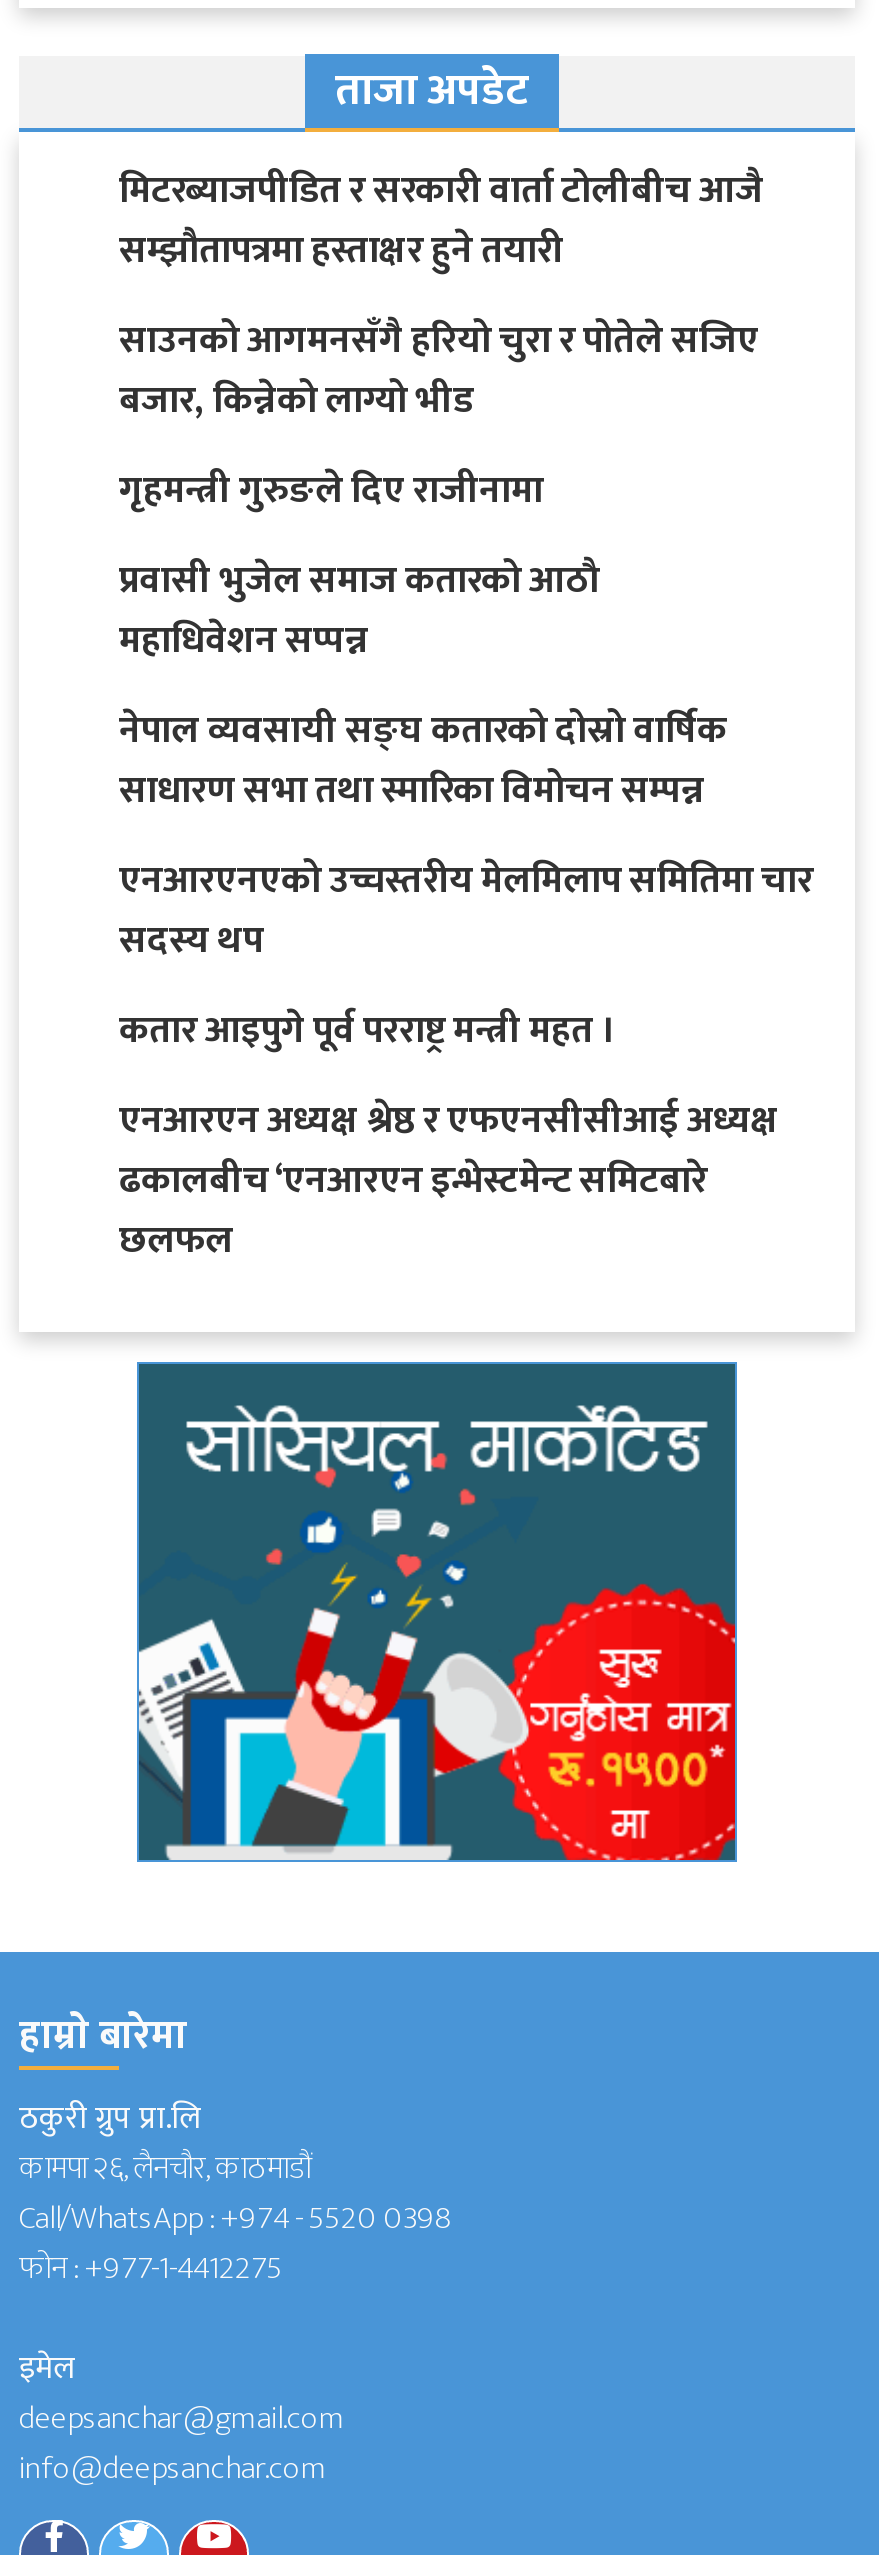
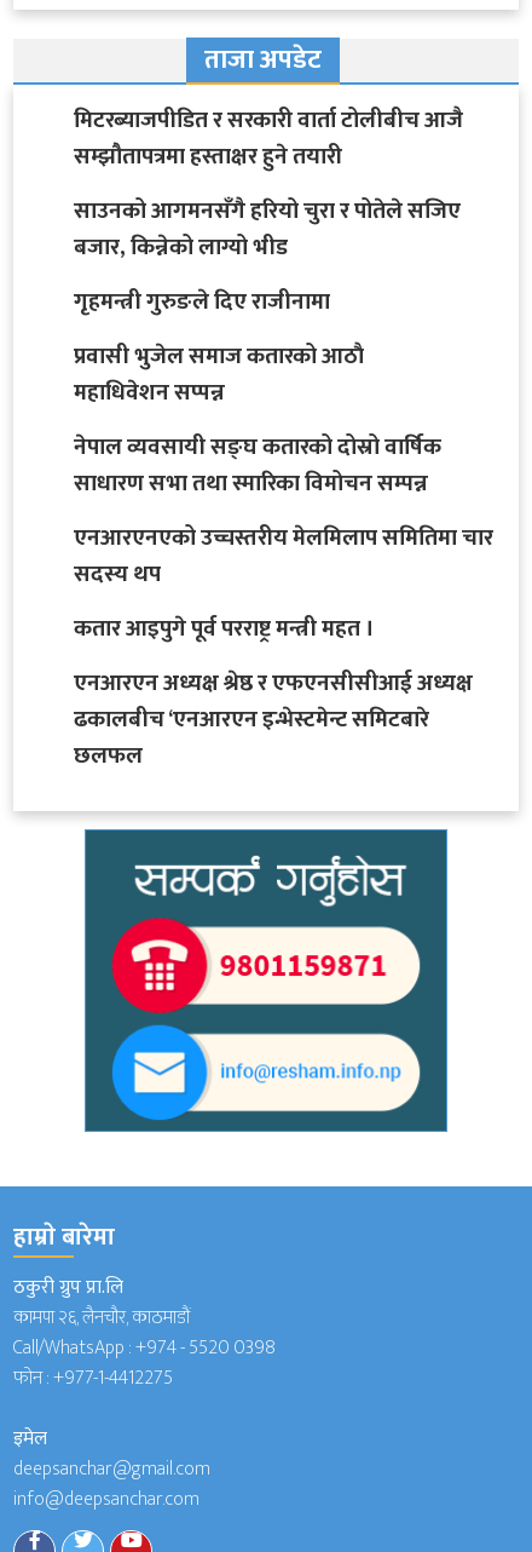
- [image]
+ [image]
